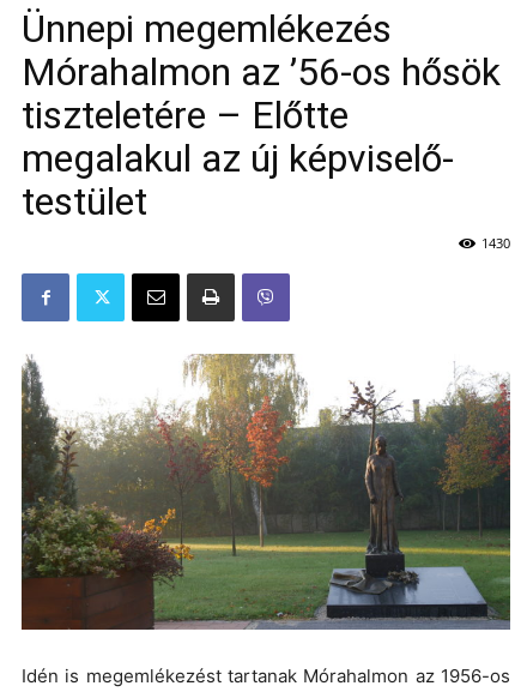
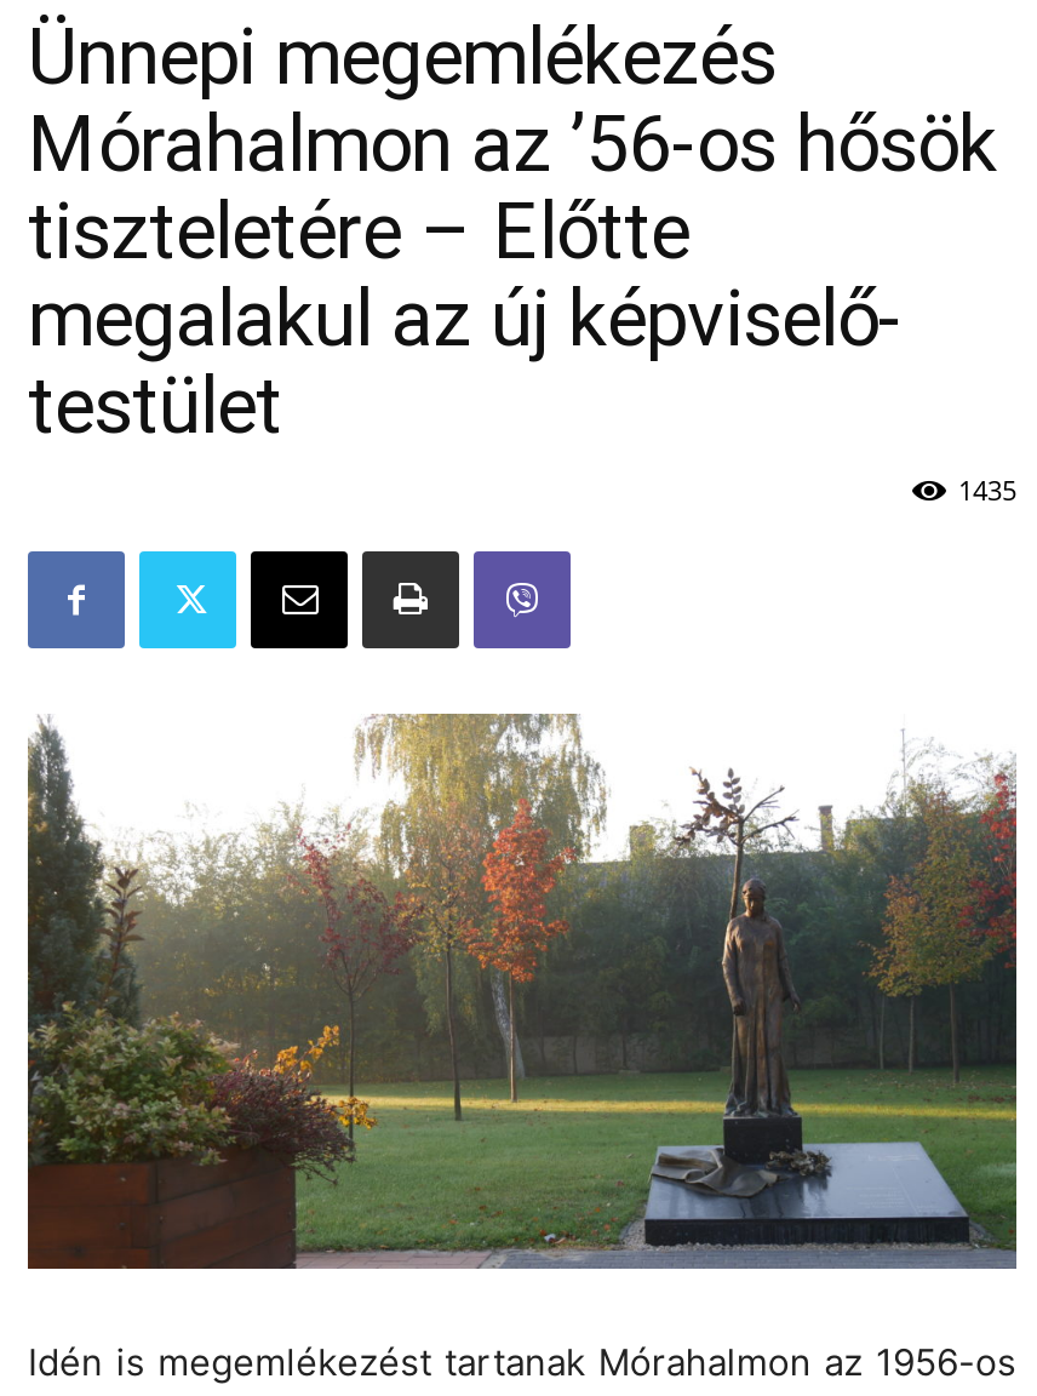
- 1430
+ 1435
